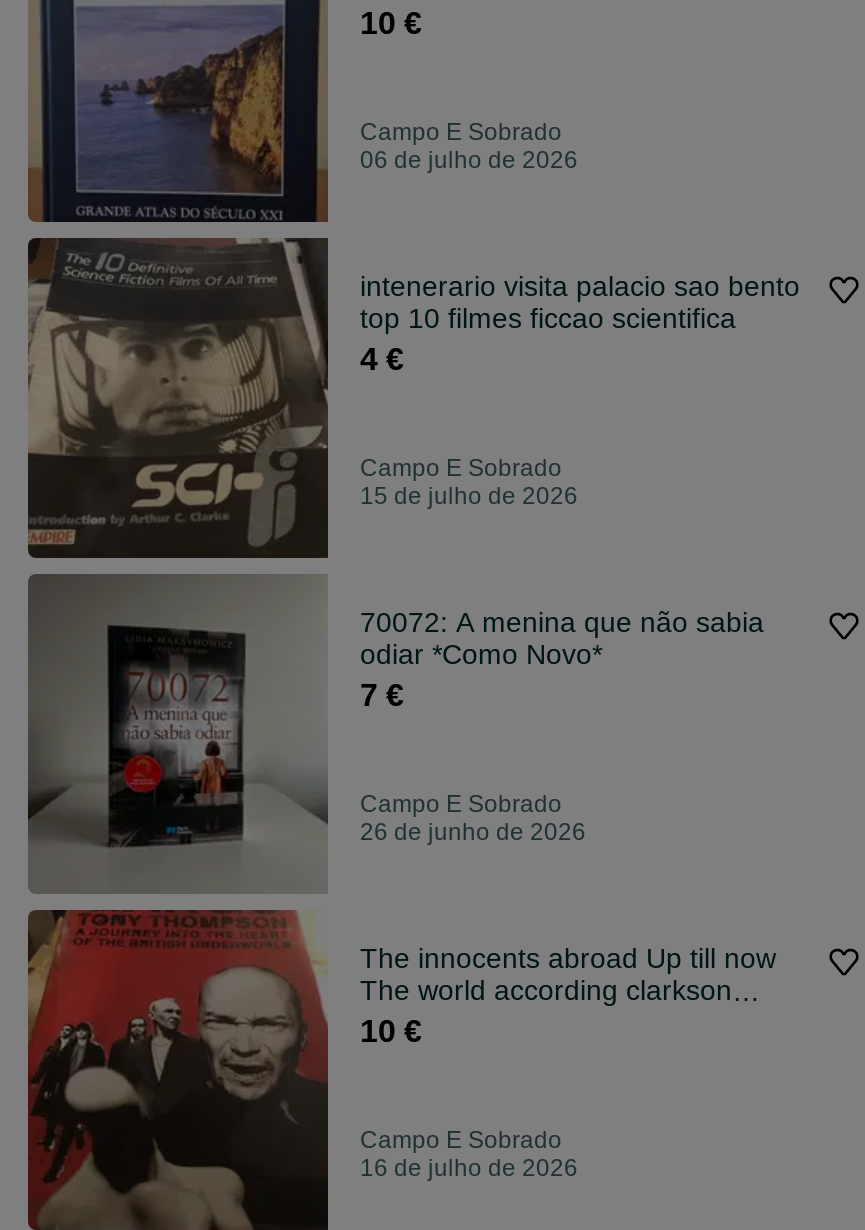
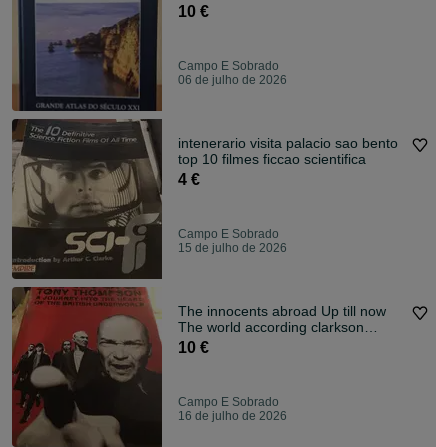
- [image]
- 70072: A menina que não sabia
- odiar *Como Novo*
- 7 €
- Campo E Sobrado
- 26 de junho de 2026
